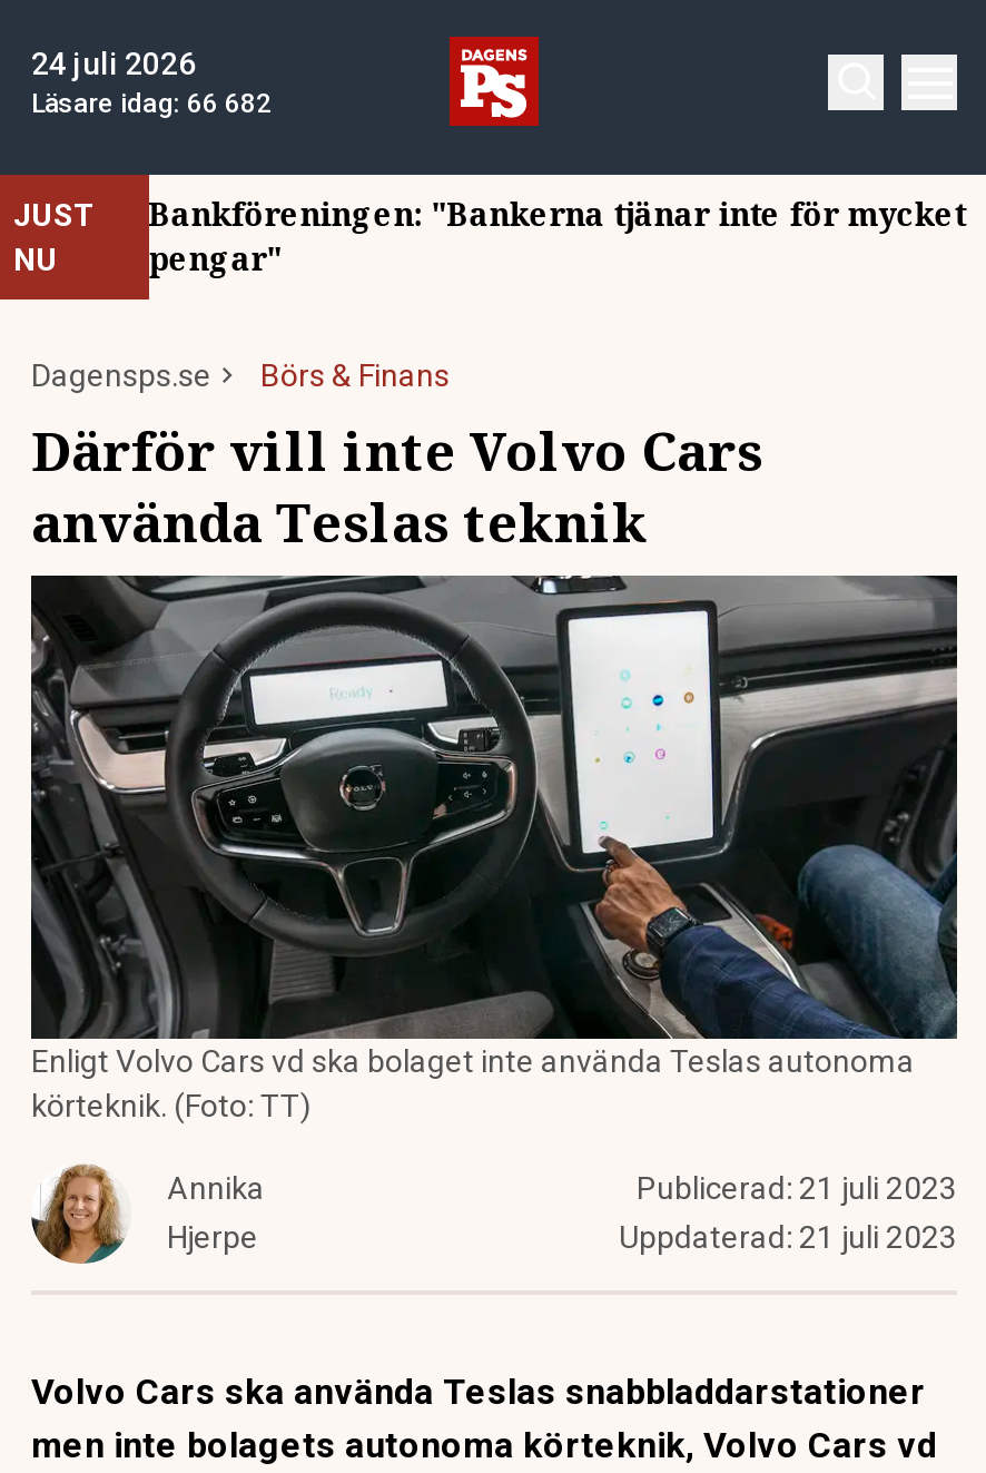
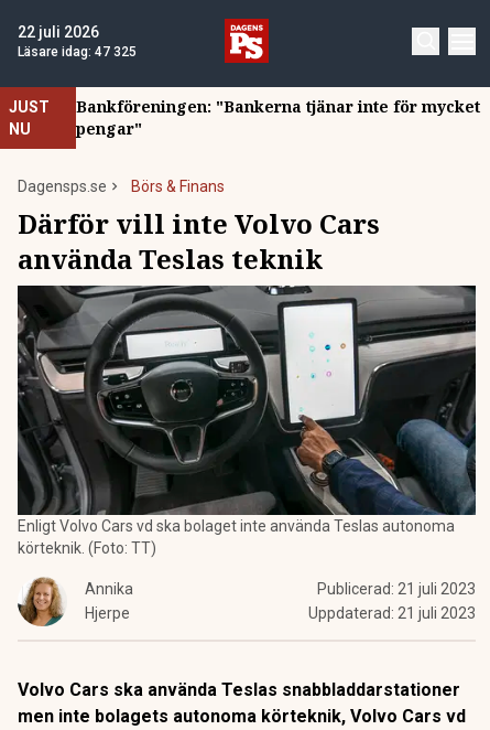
- 24 juli 2026
+ 22 juli 2026

- Läsare idag: 66 682
+ Läsare idag: 47 325
